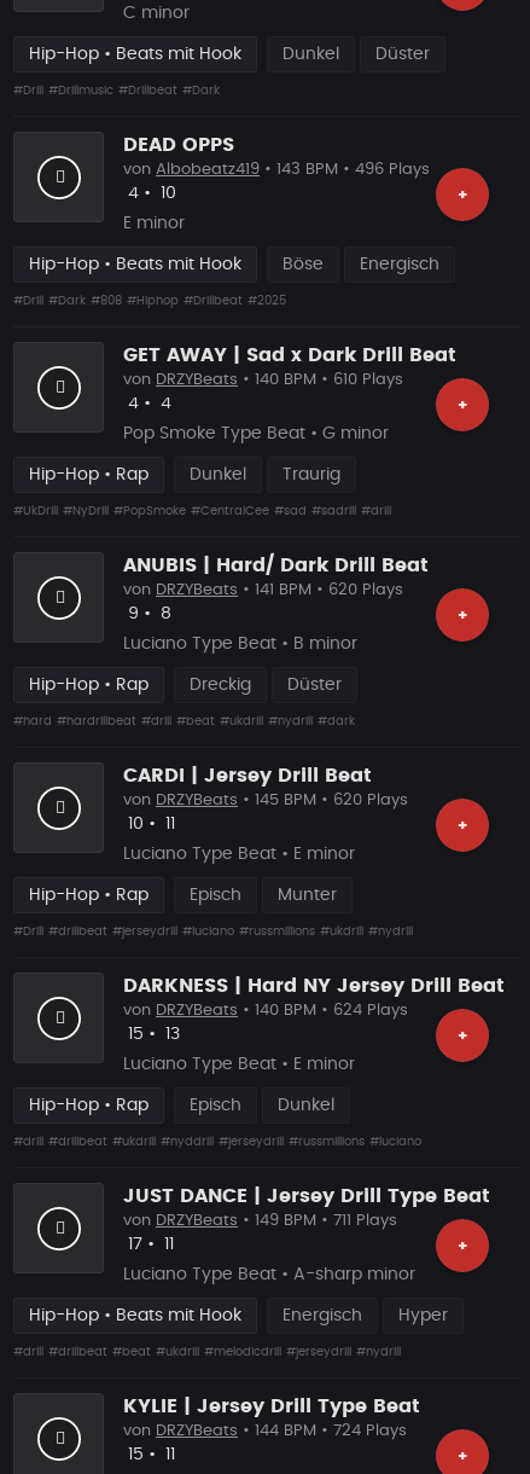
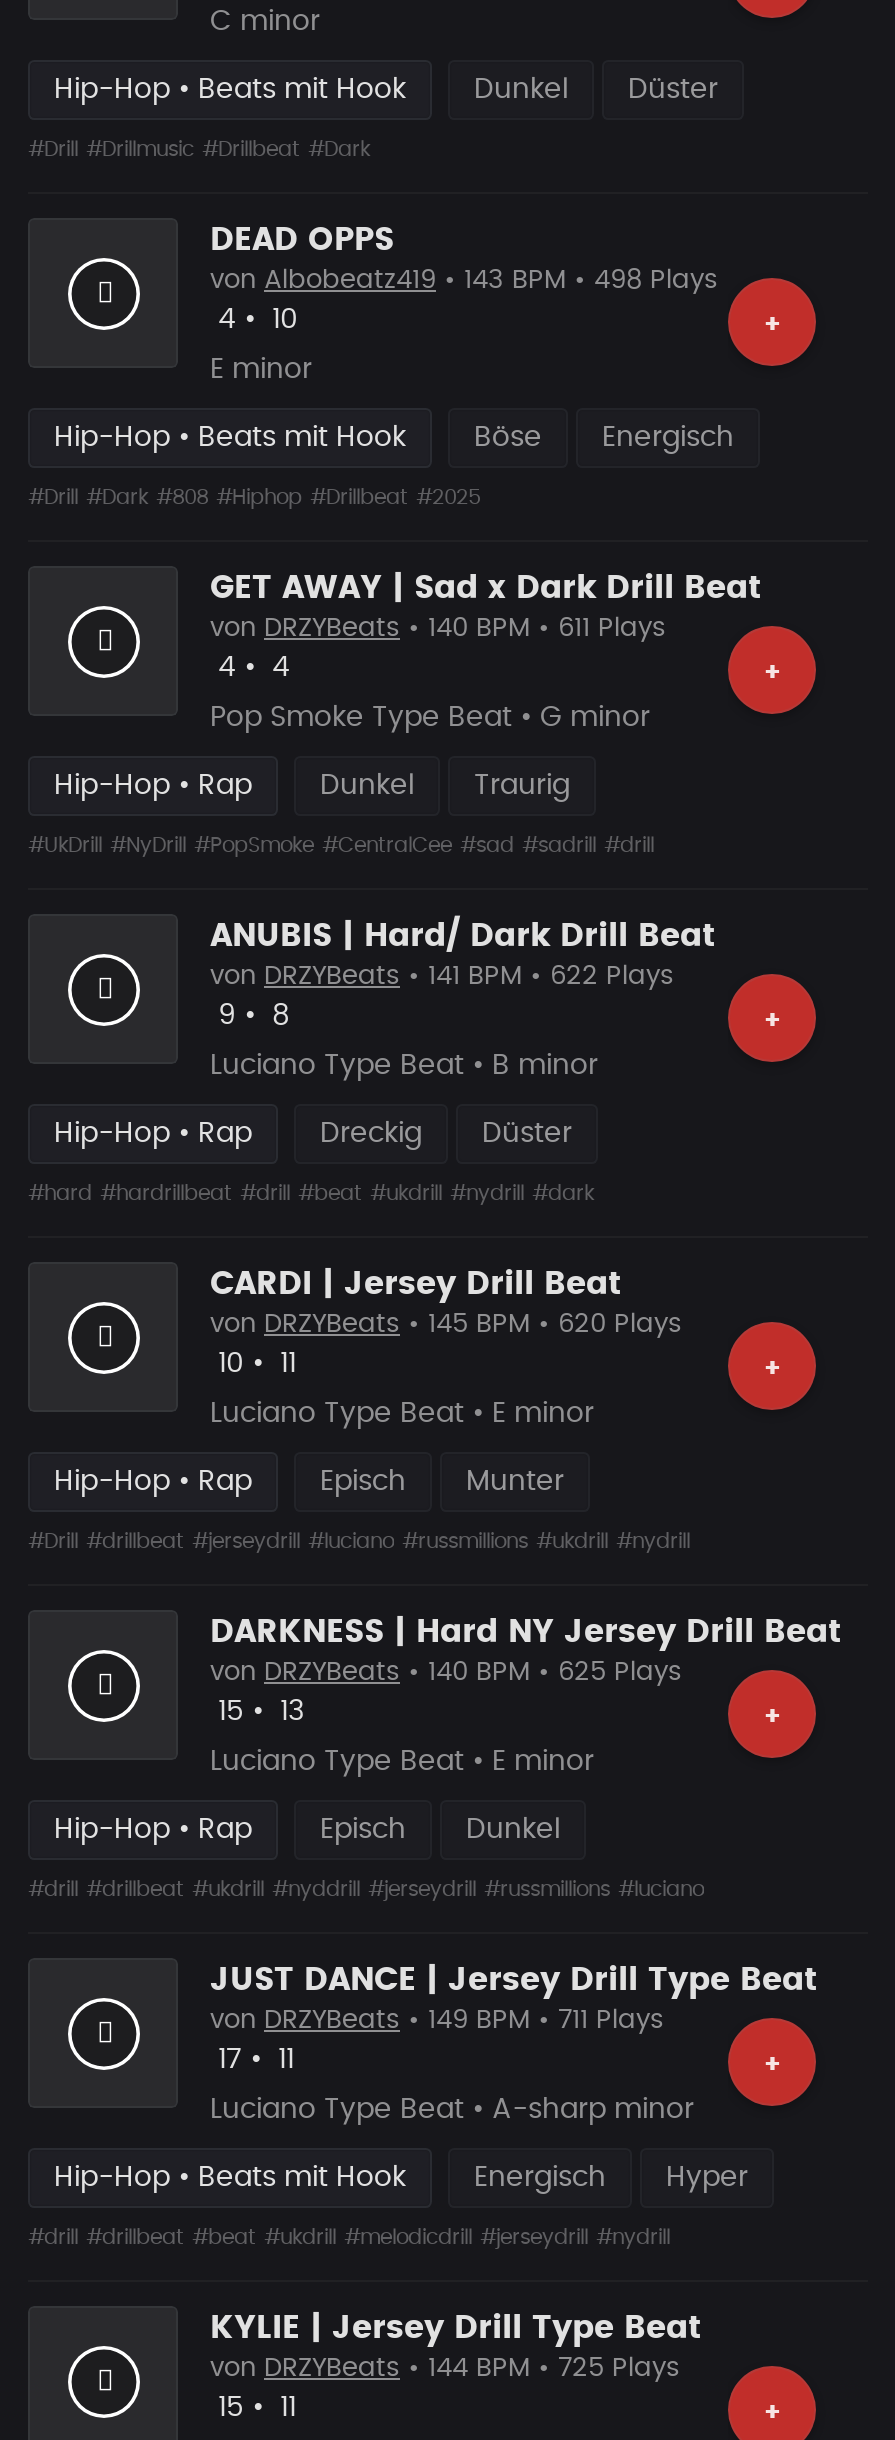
- von Albobeatz419 • 143 BPM • 496 Plays
+ von Albobeatz419 • 143 BPM • 498 Plays

- von DRZYBeats • 140 BPM • 610 Plays
+ von DRZYBeats • 140 BPM • 611 Plays

- von DRZYBeats • 141 BPM • 620 Plays
+ von DRZYBeats • 141 BPM • 622 Plays

- von DRZYBeats • 140 BPM • 624 Plays
+ von DRZYBeats • 140 BPM • 625 Plays

- von DRZYBeats • 144 BPM • 724 Plays
+ von DRZYBeats • 144 BPM • 725 Plays
